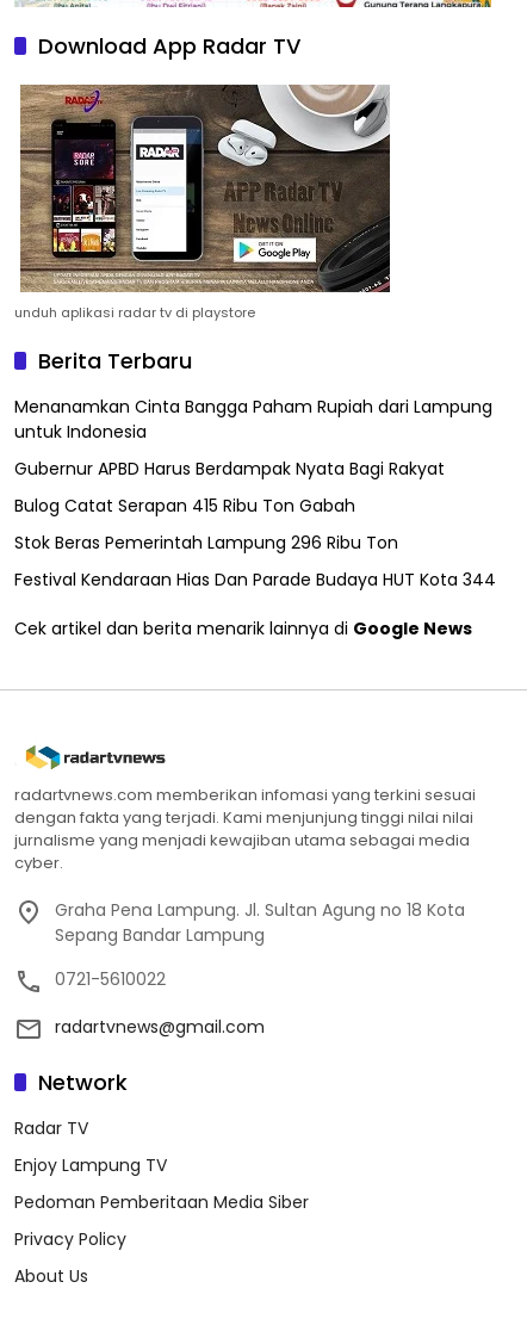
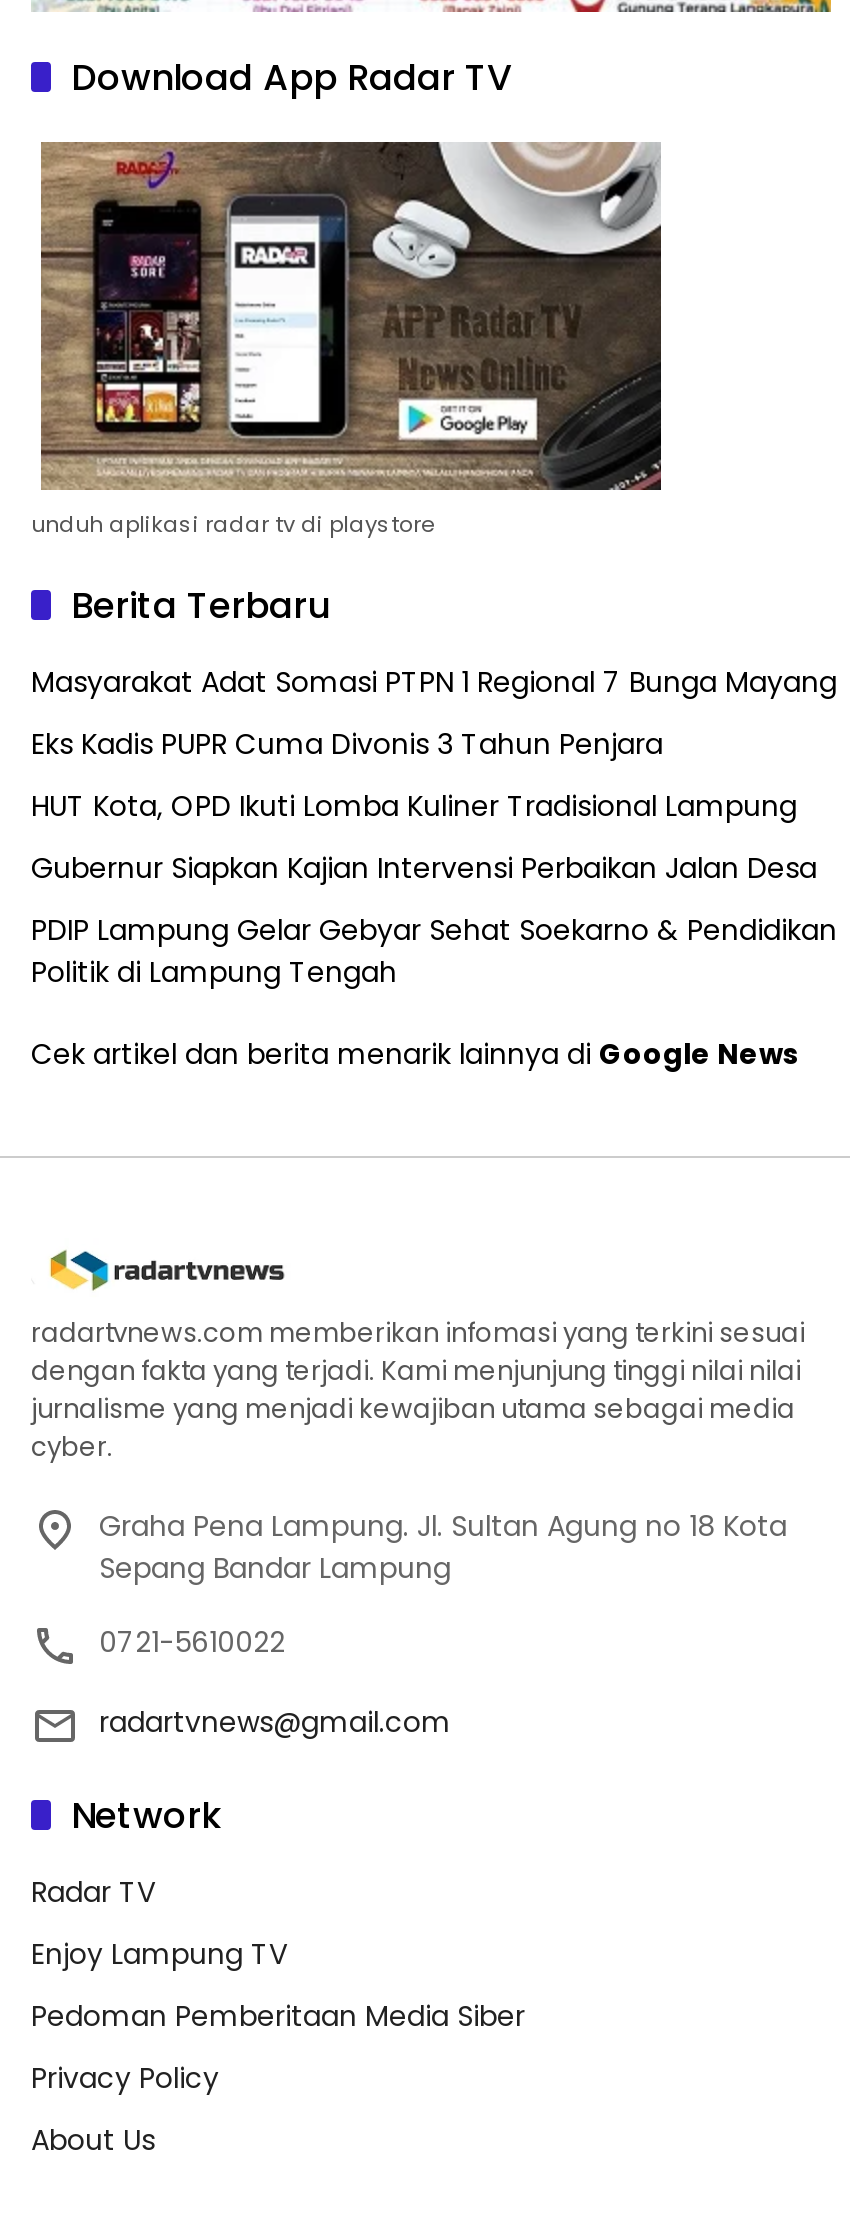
- Menanamkan Cinta Bangga Paham Rupiah dari Lampung
- untuk Indonesia
+ Masyarakat Adat Somasi PTPN 1 Regional 7 Bunga Mayang

- Gubernur APBD Harus Berdampak Nyata Bagi Rakyat
+ Eks Kadis PUPR Cuma Divonis 3 Tahun Penjara

- Bulog Catat Serapan 415 Ribu Ton Gabah
+ HUT Kota, OPD Ikuti Lomba Kuliner Tradisional Lampung

- Stok Beras Pemerintah Lampung 296 Ribu Ton
+ Gubernur Siapkan Kajian Intervensi Perbaikan Jalan Desa

- Festival Kendaraan Hias Dan Parade Budaya HUT Kota 344
+ PDIP Lampung Gelar Gebyar Sehat Soekarno & Pendidikan
+ Politik di Lampung Tengah
